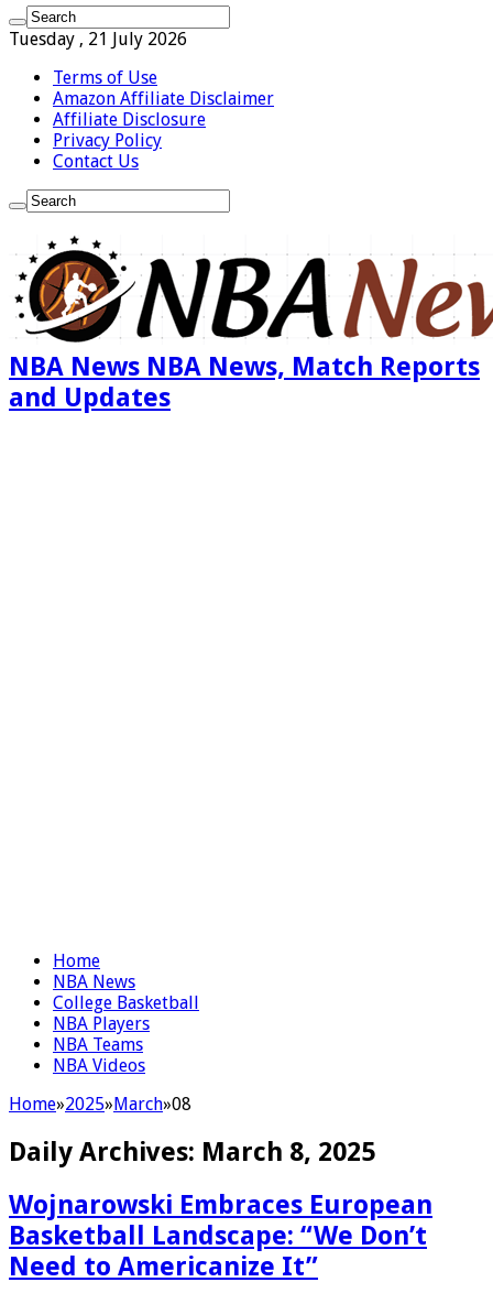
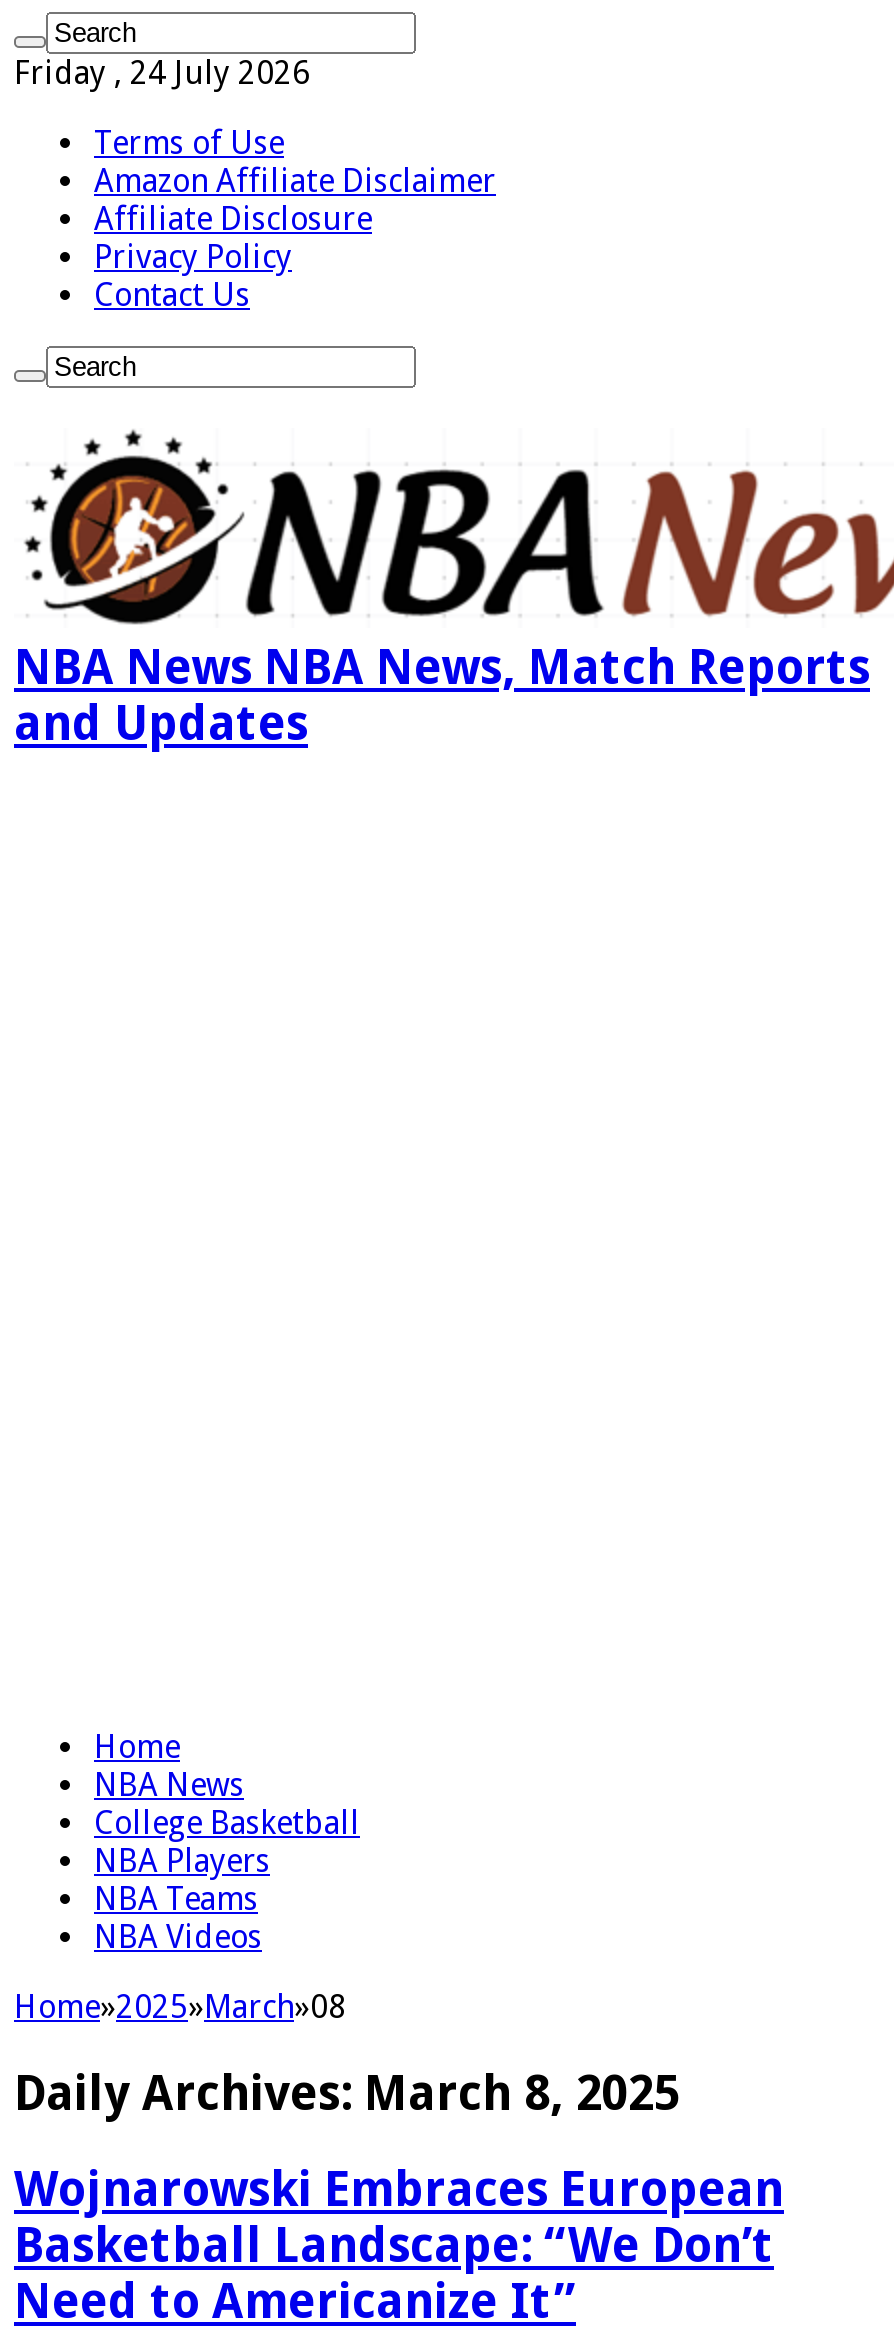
- Tuesday , 21 July 2026
+ Friday , 24 July 2026
